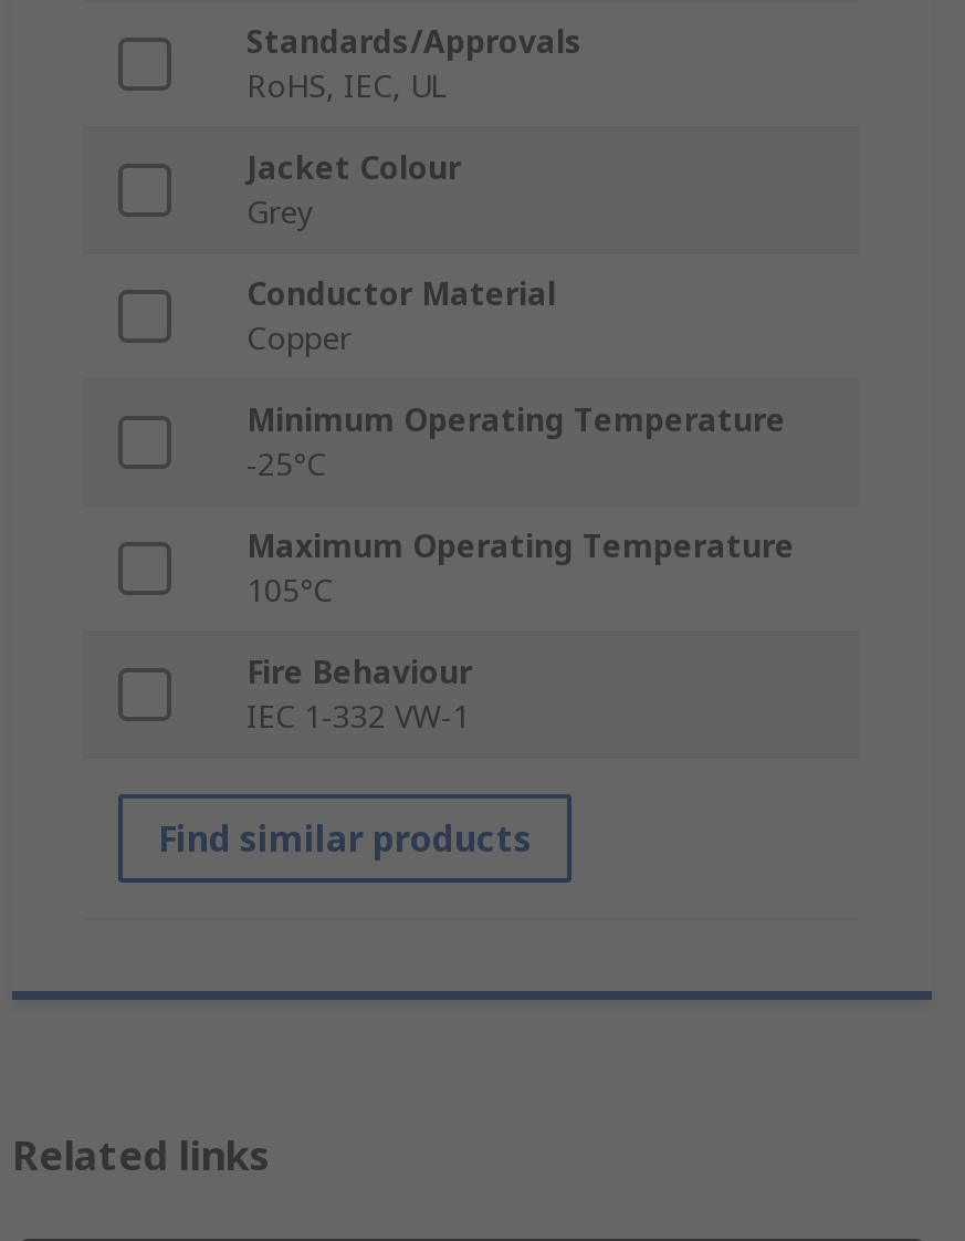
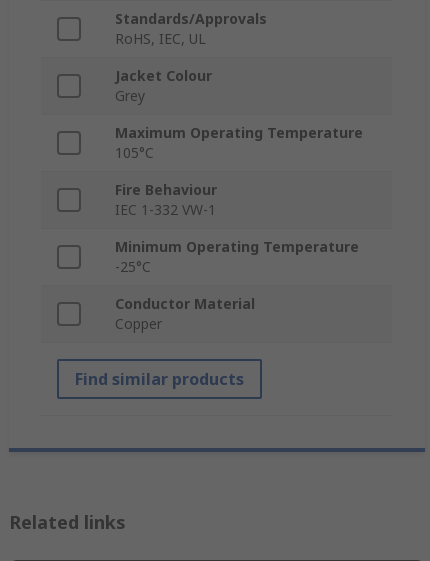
moved down: Minimum Operating Temperature | -25°C | Conductor Material | Copper

moved up: Maximum Operating Temperature | 105°C | Fire Behaviour | IEC 1-332 VW-1
